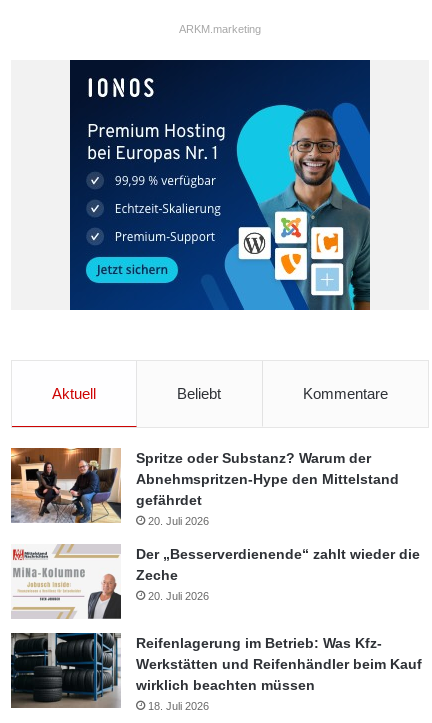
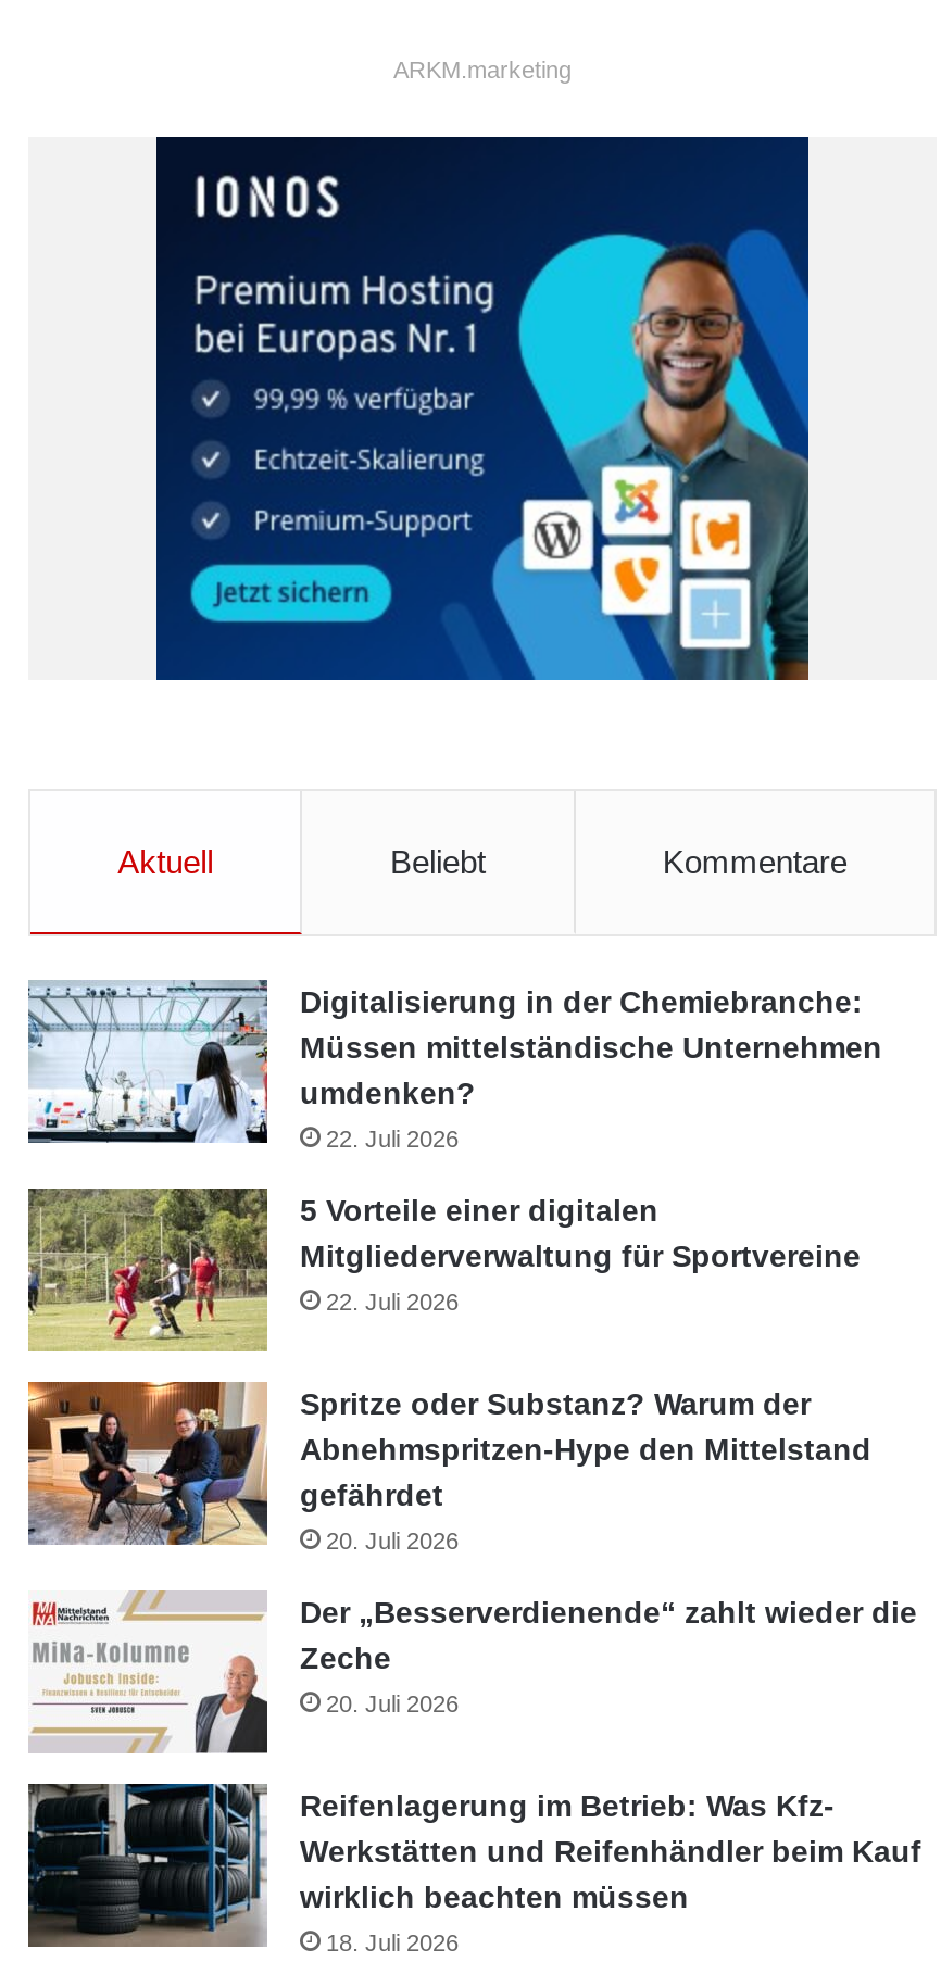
+ [image]
+ Digitalisierung in der Chemiebranche:
+ Müssen mittelständische Unternehmen
+ umdenken?
+ 22. Juli 2026
+ 5 Vorteile einer digitalen
+ Mitgliederverwaltung für Sportvereine
+ 22. Juli 2026

+ [image]
